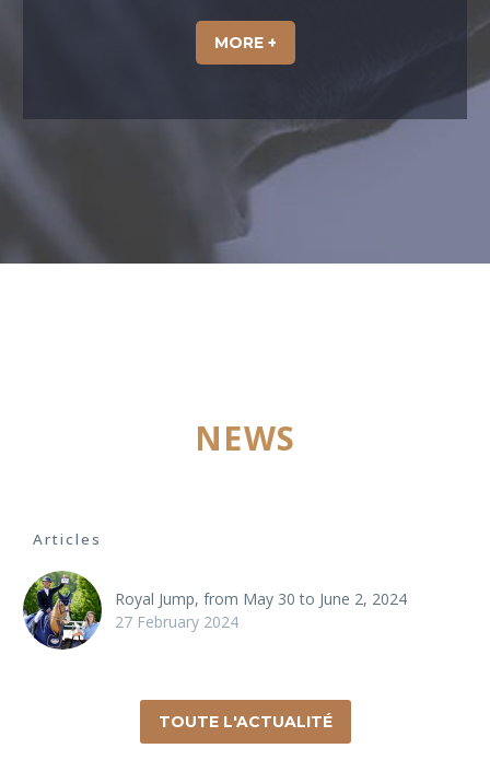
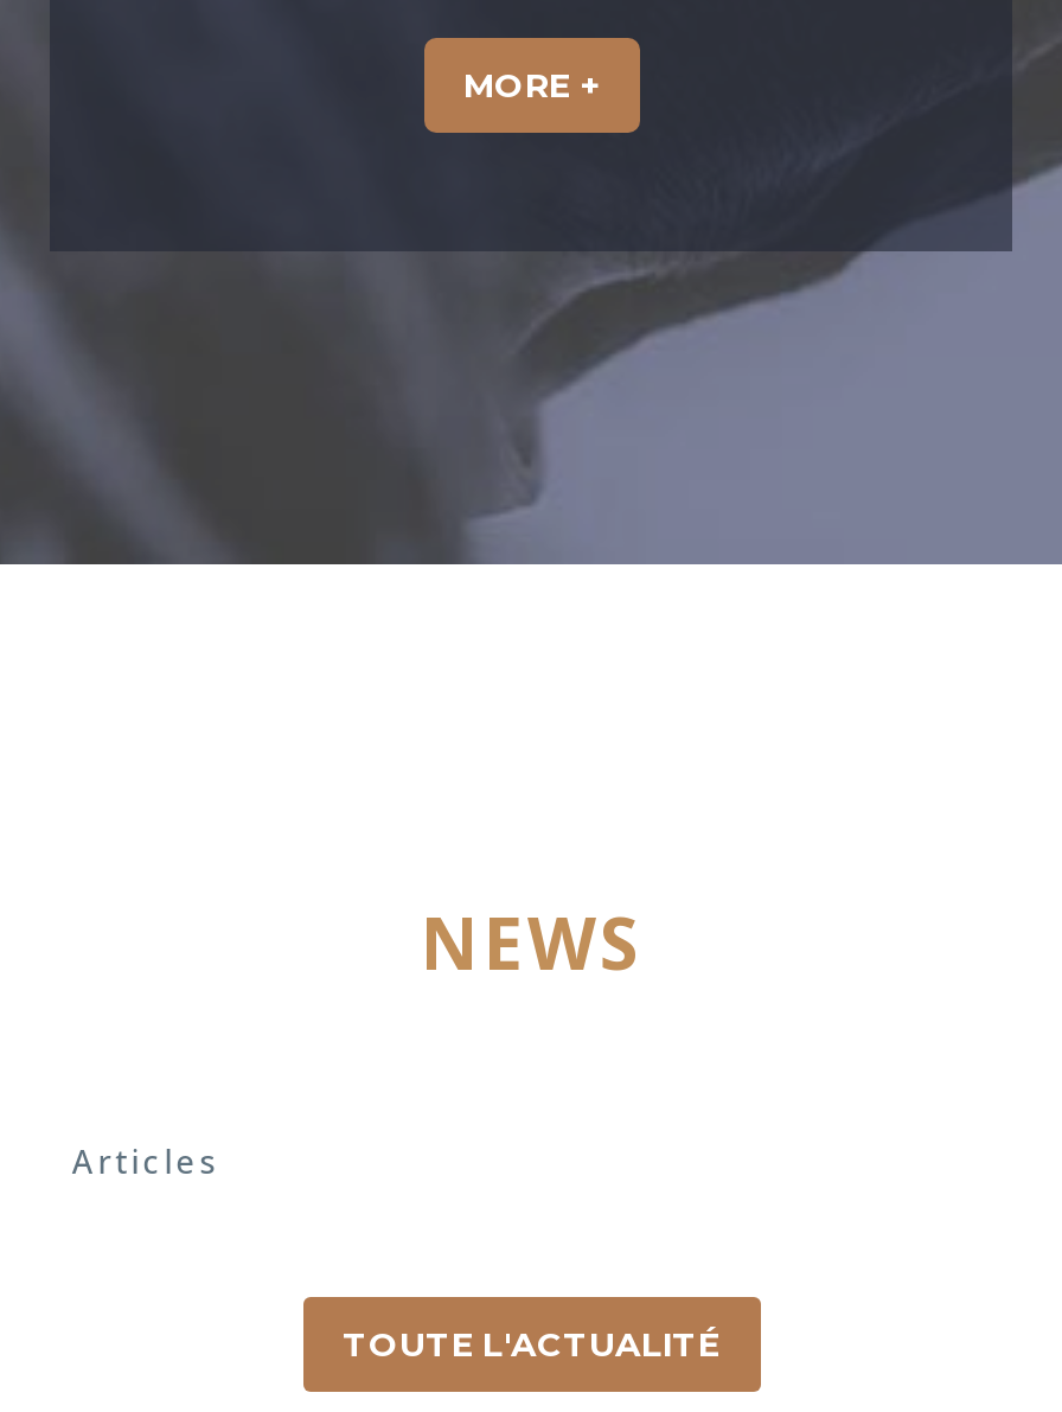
- [image]
- Royal Jump, from May 30 to June 2, 2024
- 27 February 2024
